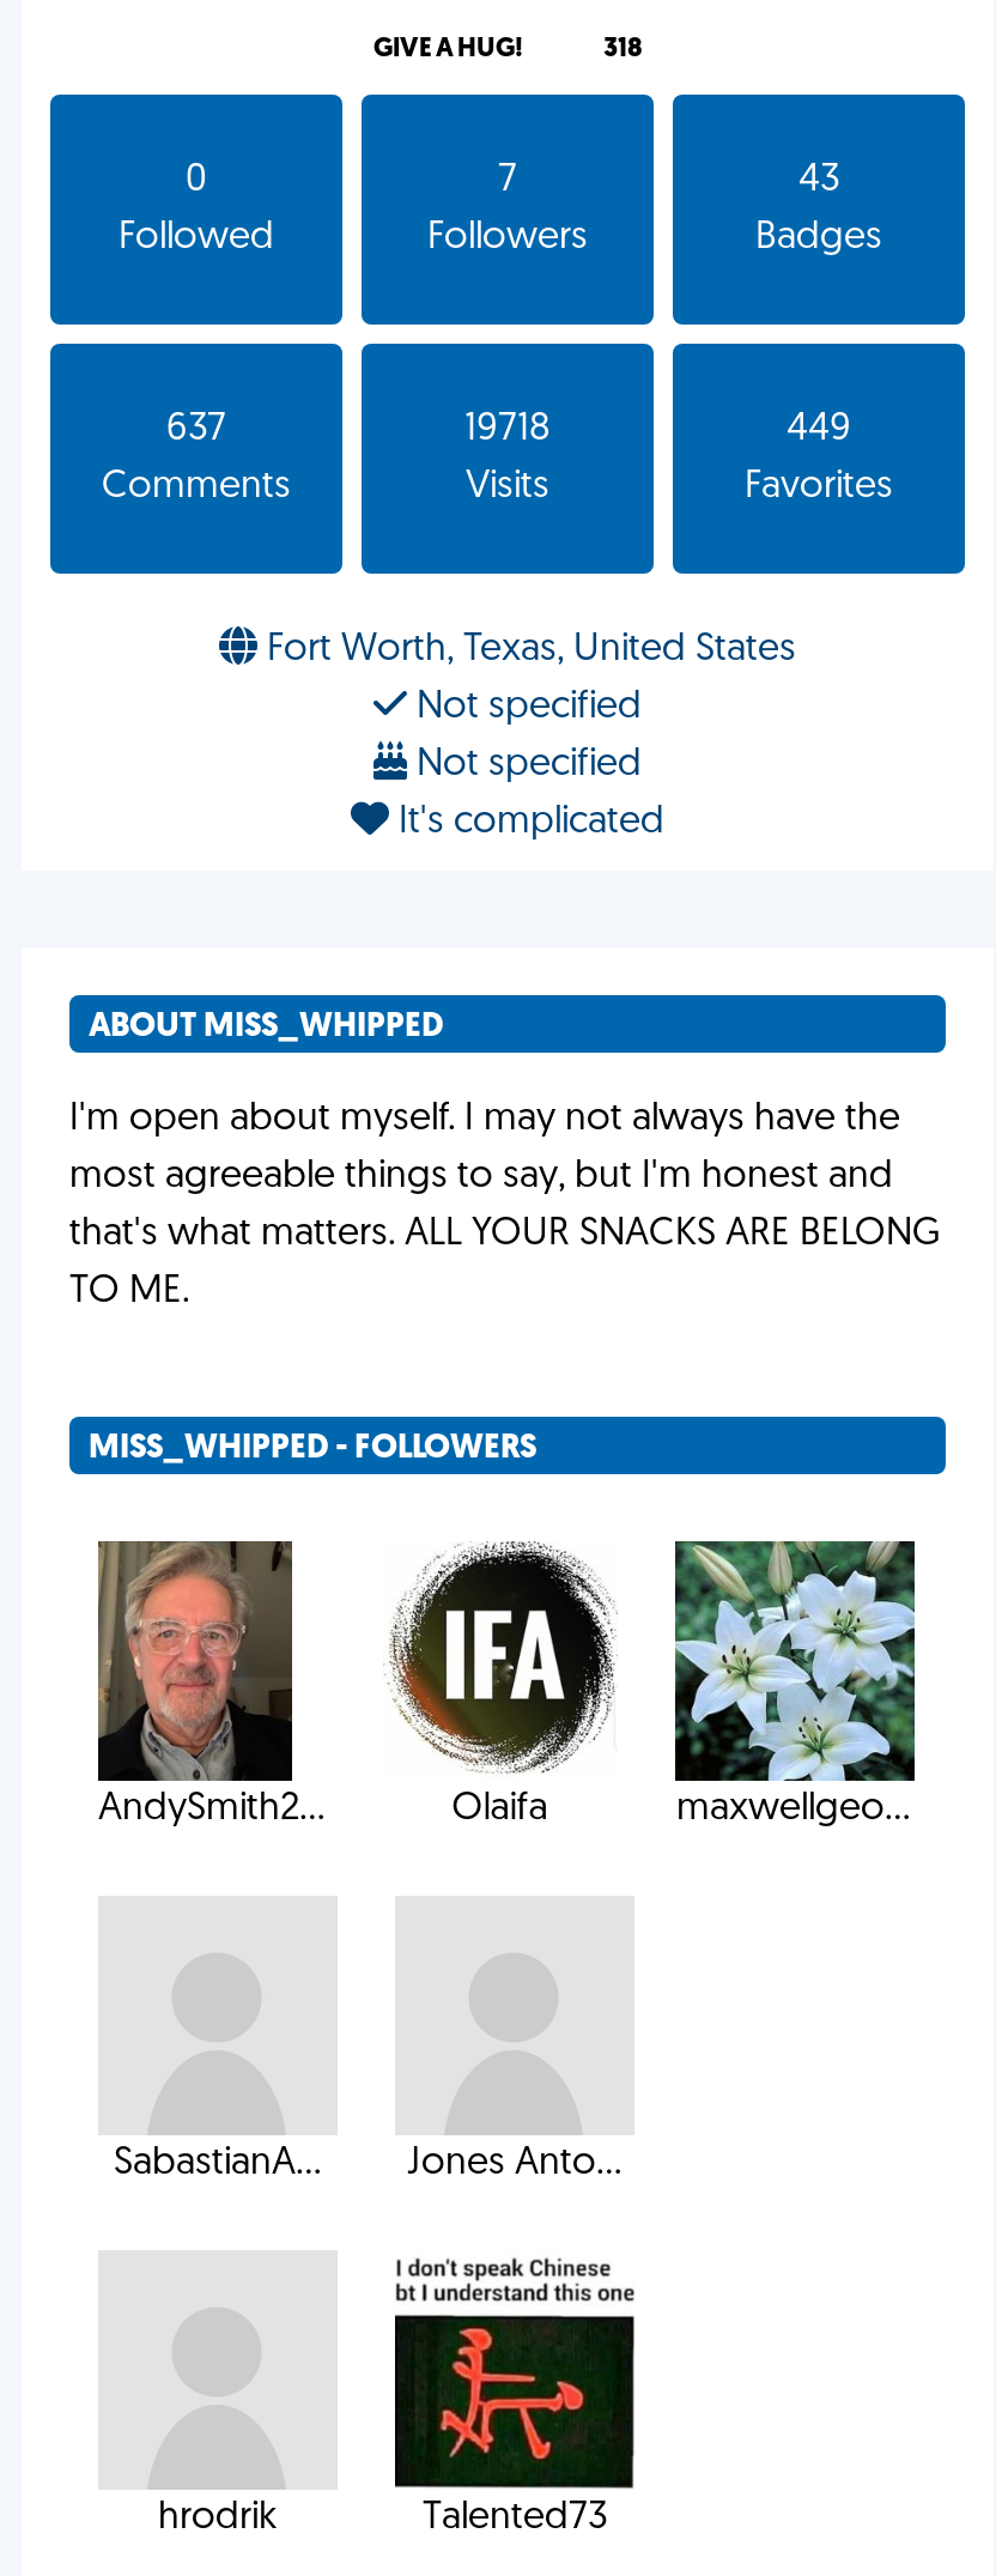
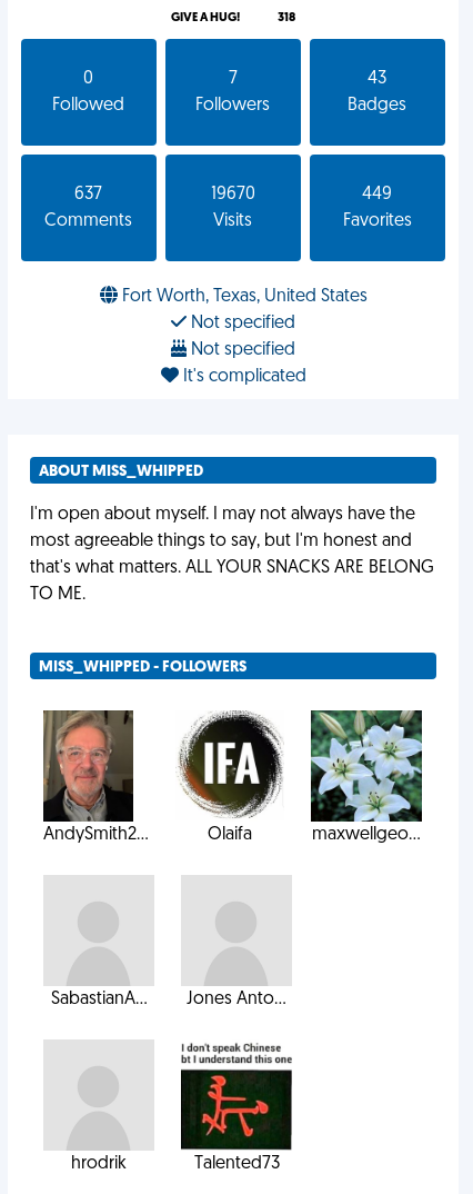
- 19718
+ 19670
